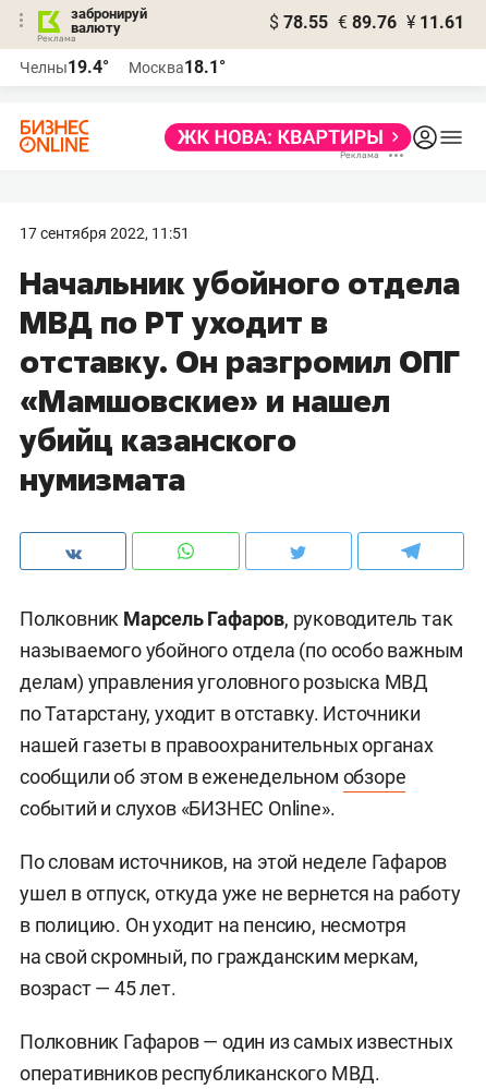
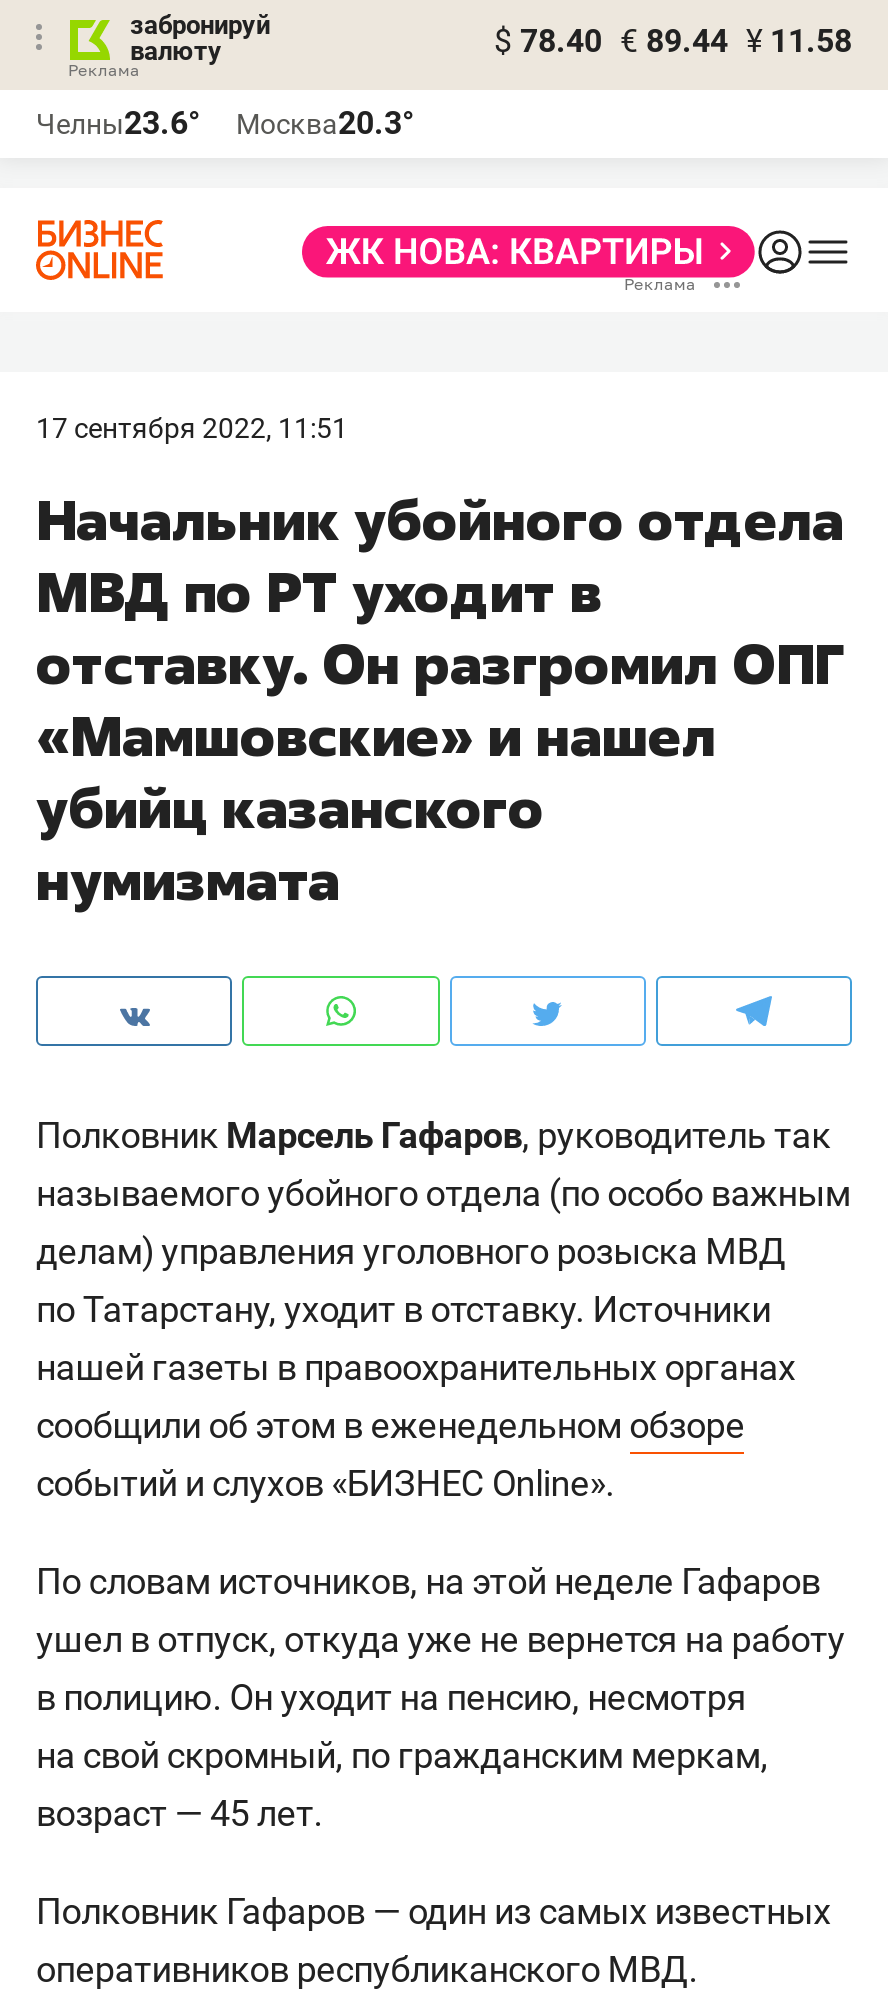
- $ 78.55 € 89.76 ¥ 11.61
+ $ 78.40 € 89.44 ¥ 11.58

- Челны19.4°
+ Челны23.6°

- Москва18.1°
+ Москва20.3°
